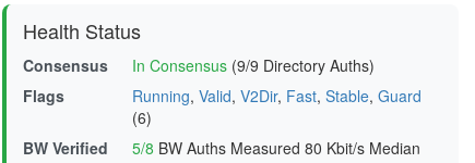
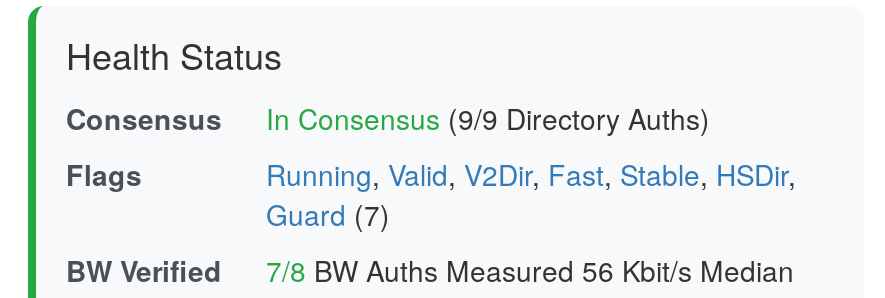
- Running, Valid, V2Dir, Fast, Stable, Guard
- (6)
+ Running, Valid, V2Dir, Fast, Stable, HSDir,
+ Guard (7)

- 5/8 BW Auths Measured 80 Kbit/s Median
+ 7/8 BW Auths Measured 56 Kbit/s Median
